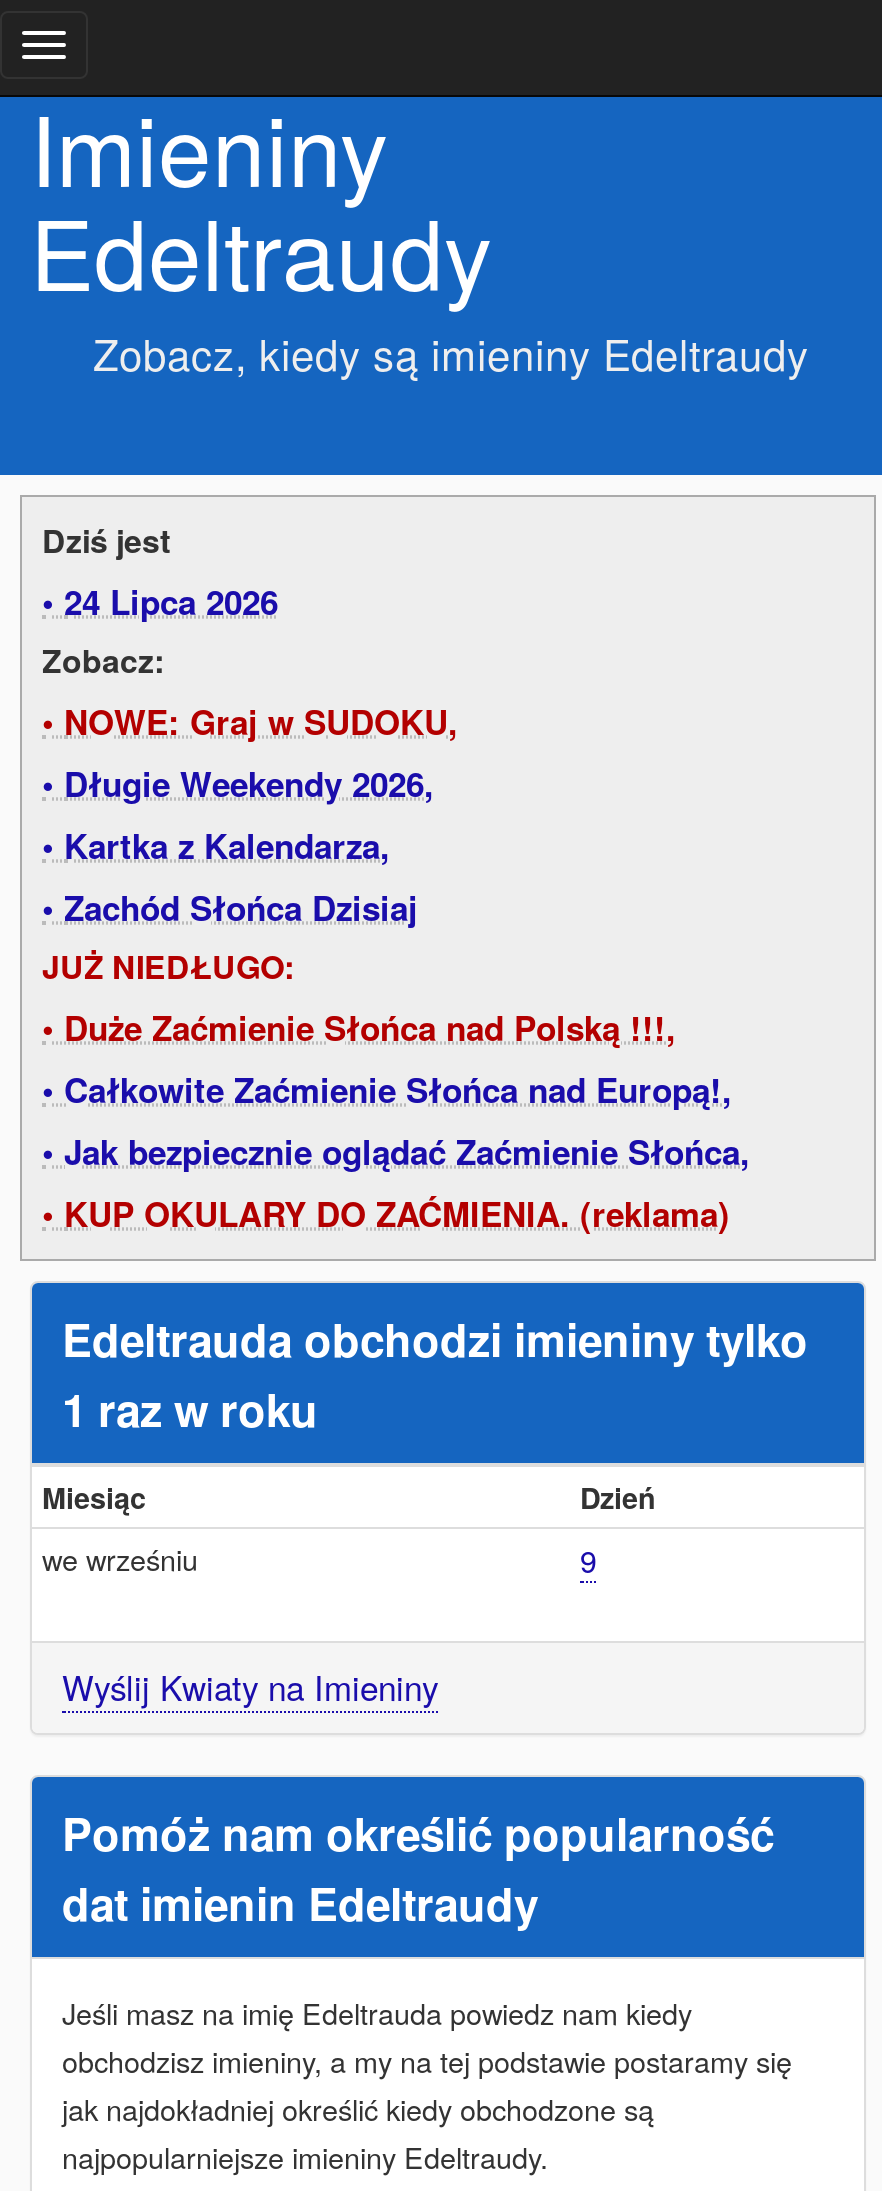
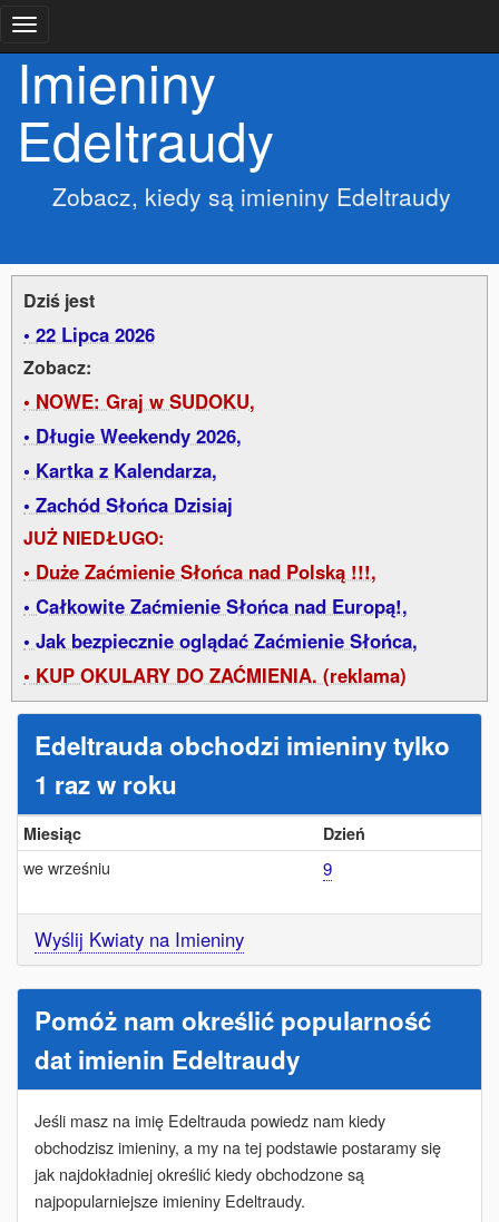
- 24 Lipca 2026
+ 22 Lipca 2026
